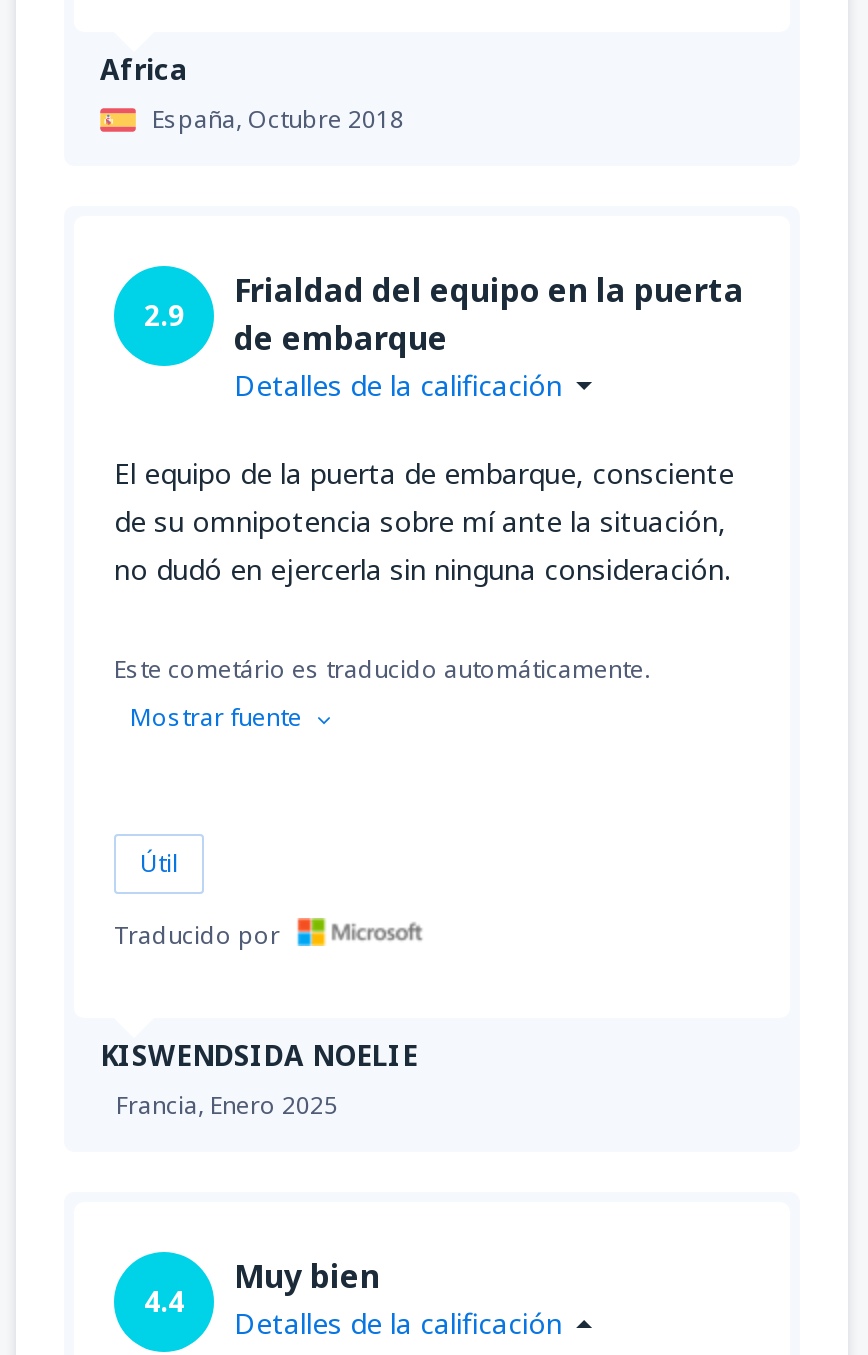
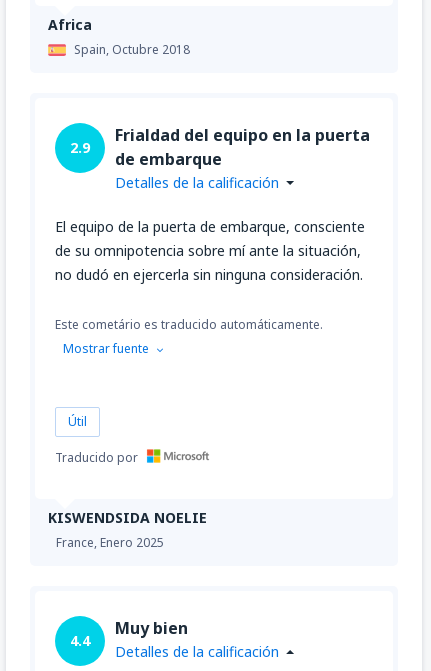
- España, Octubre 2018
+ Spain, Octubre 2018

- Francia, Enero 2025
+ France, Enero 2025
